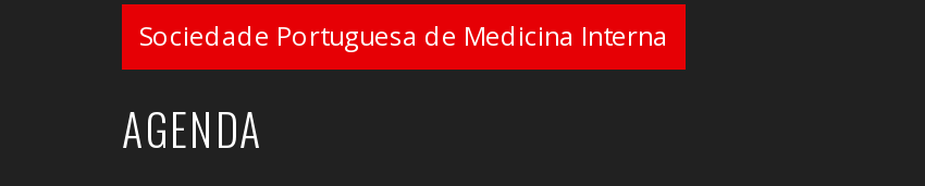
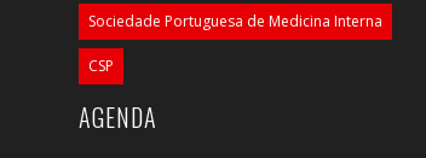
+ CSP
